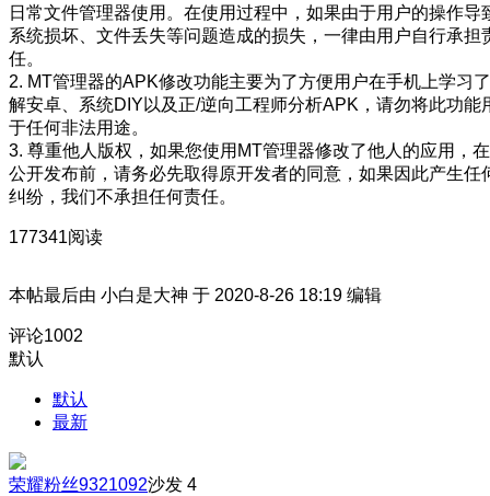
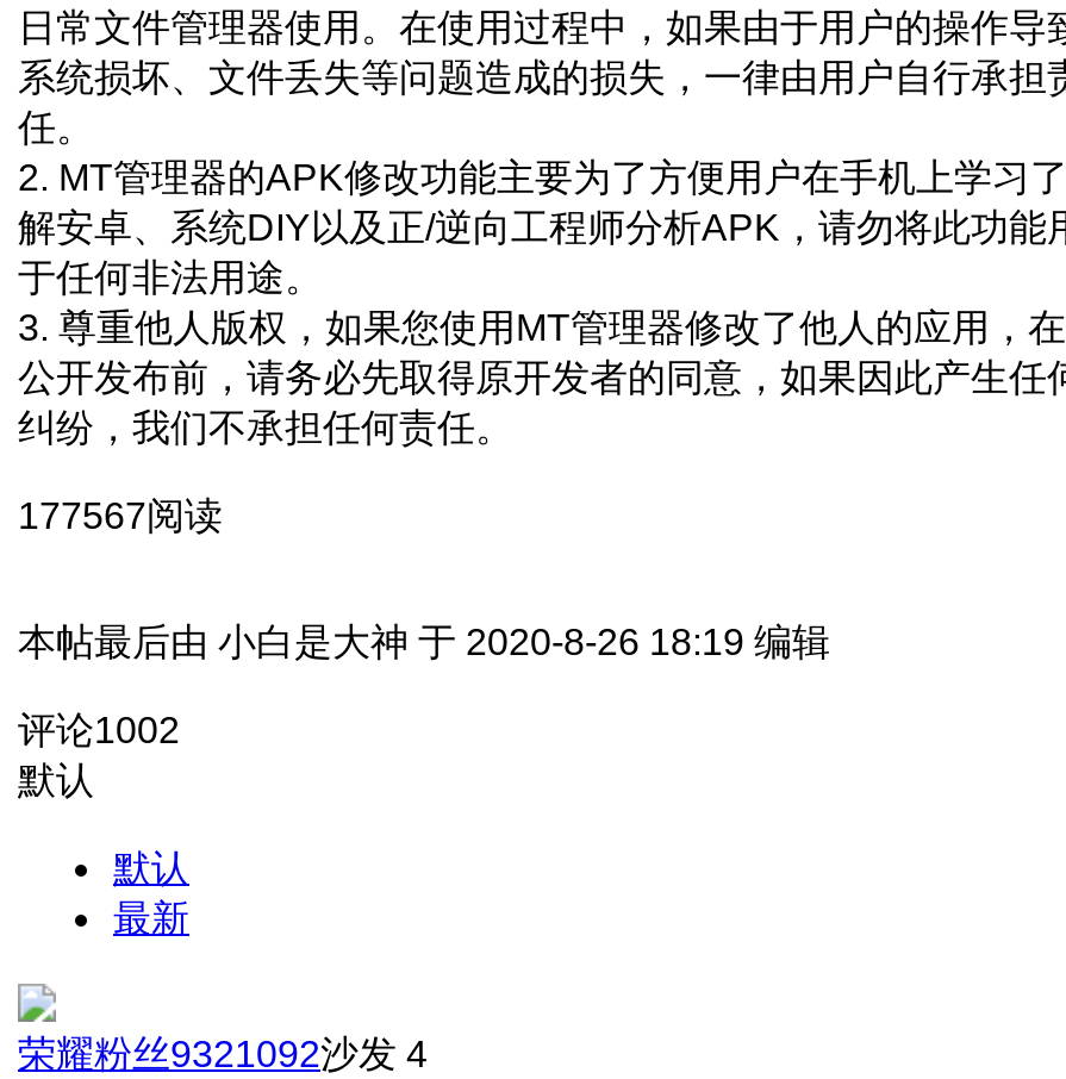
- 177341阅读
+ 177567阅读
